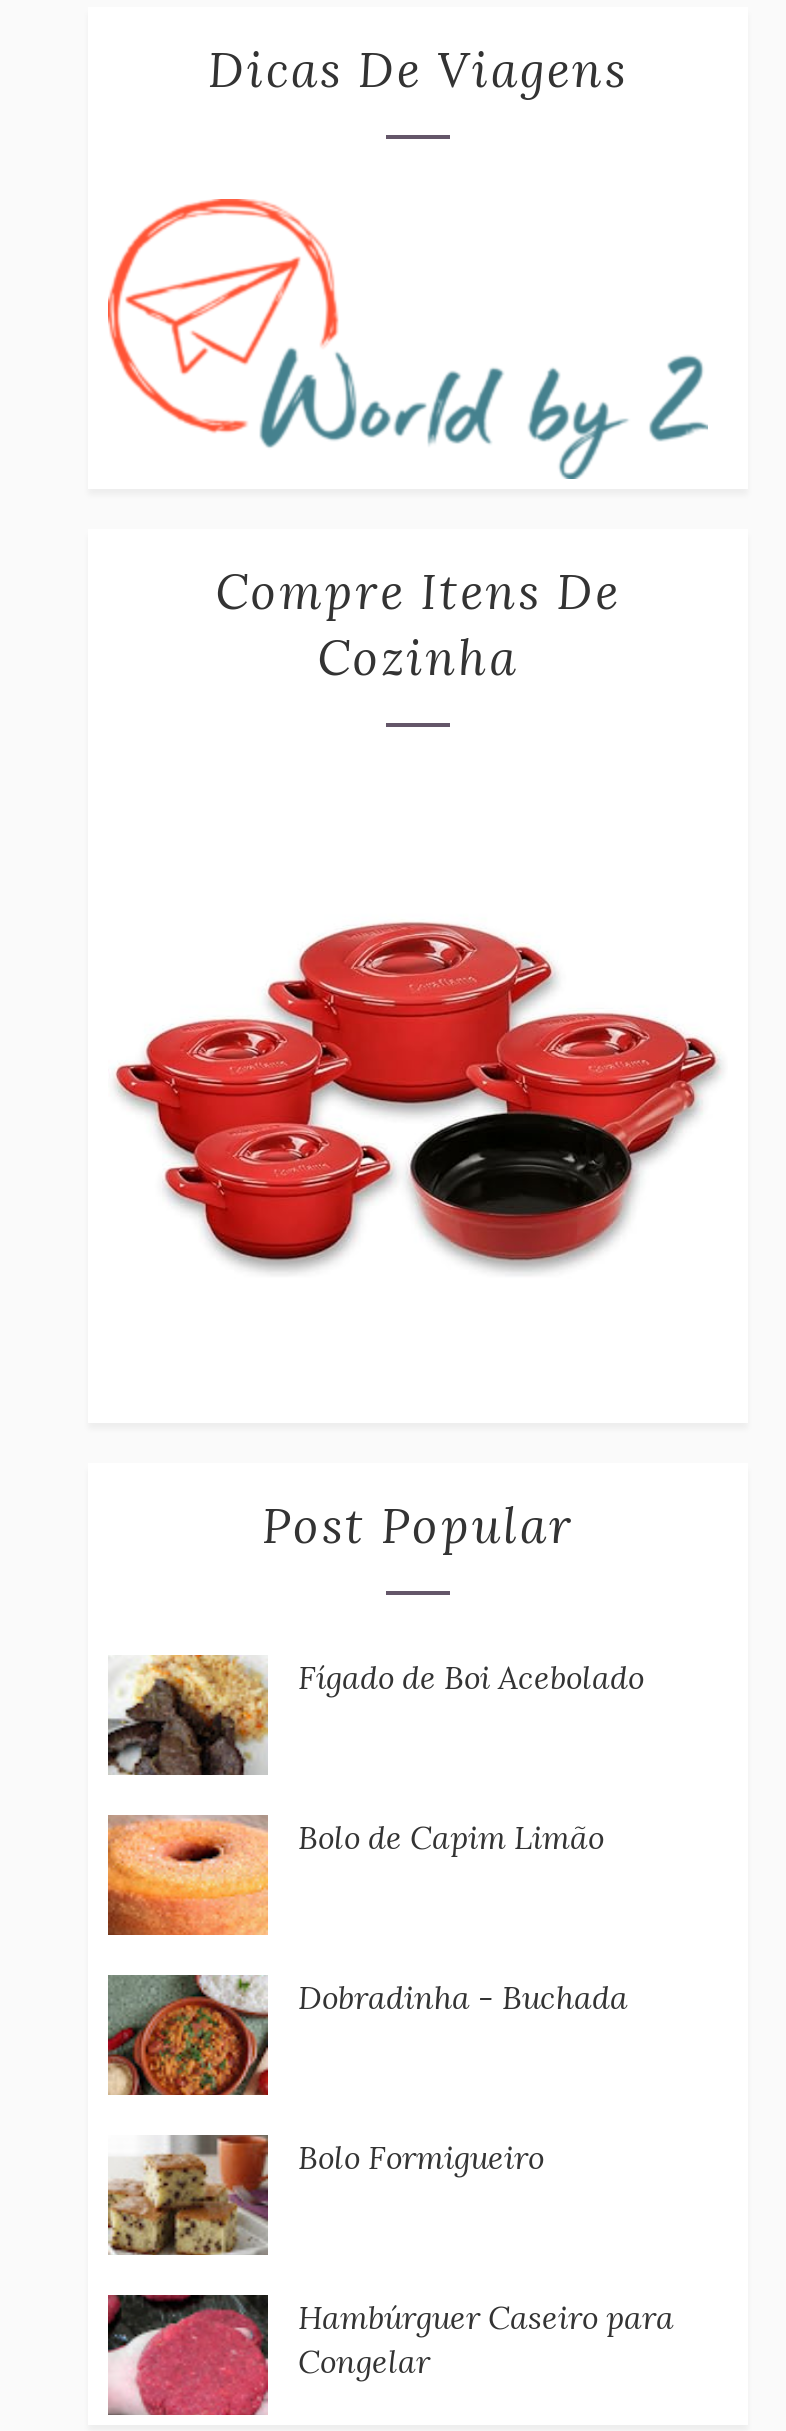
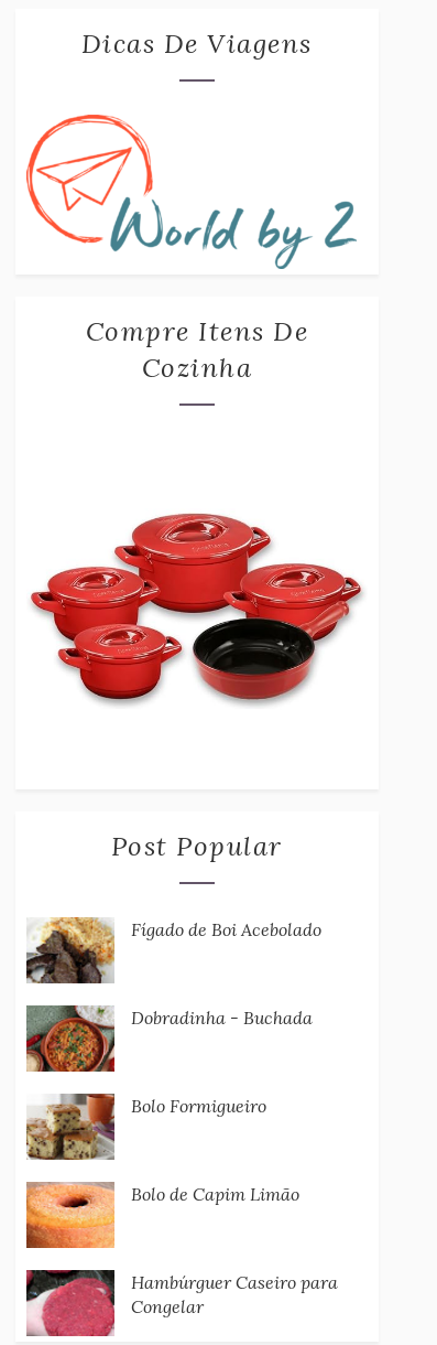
moved down: [image] | Bolo de Capim Limão

moved up: [image] | Dobradinha - Buchada | Bolo Formigueiro

moved up: [image]
